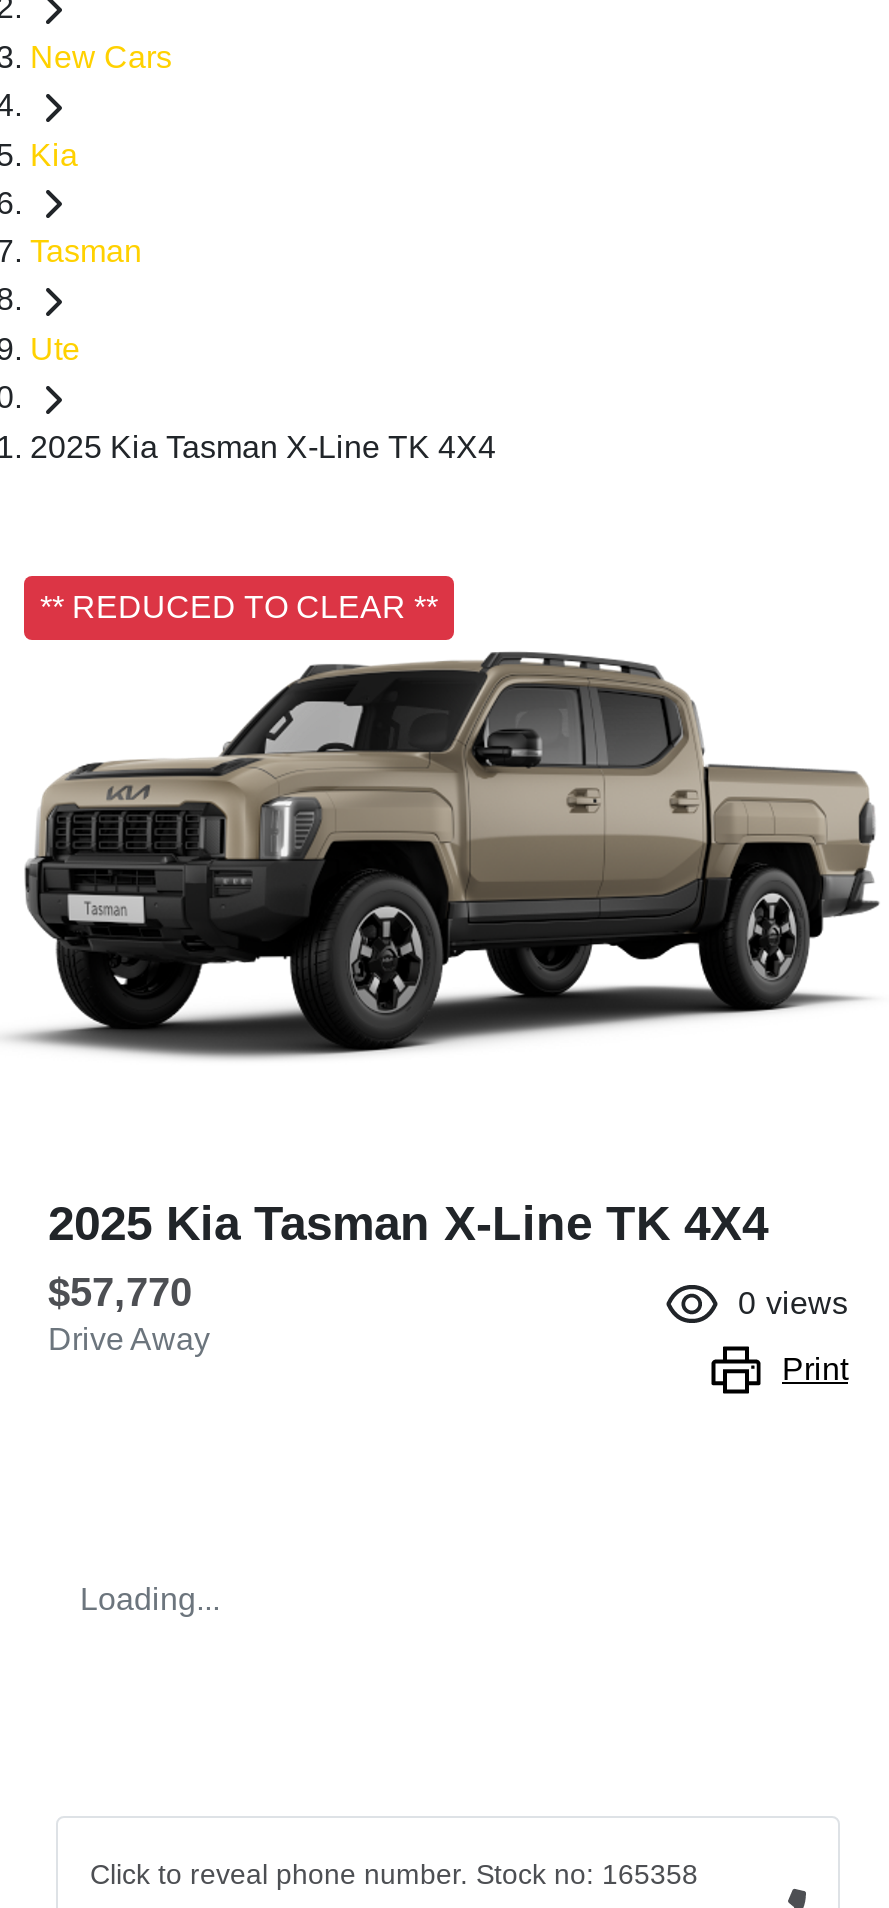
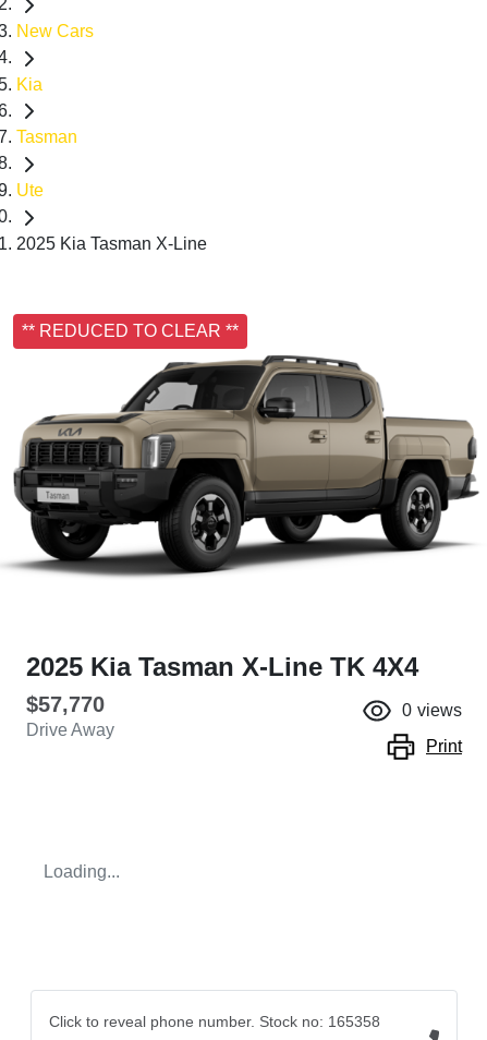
- 2025 Kia Tasman X-Line TK 4X4
+ 2025 Kia Tasman X-Line
